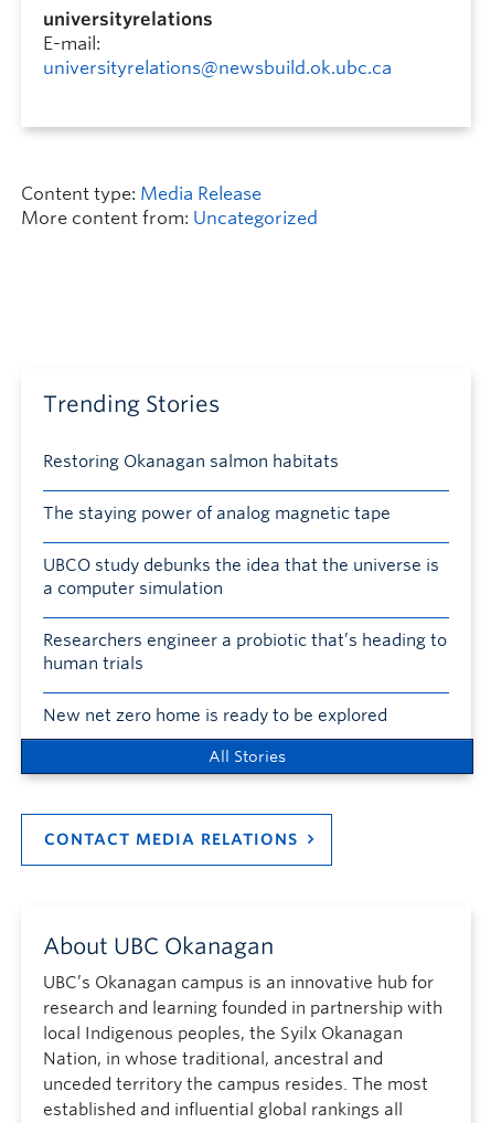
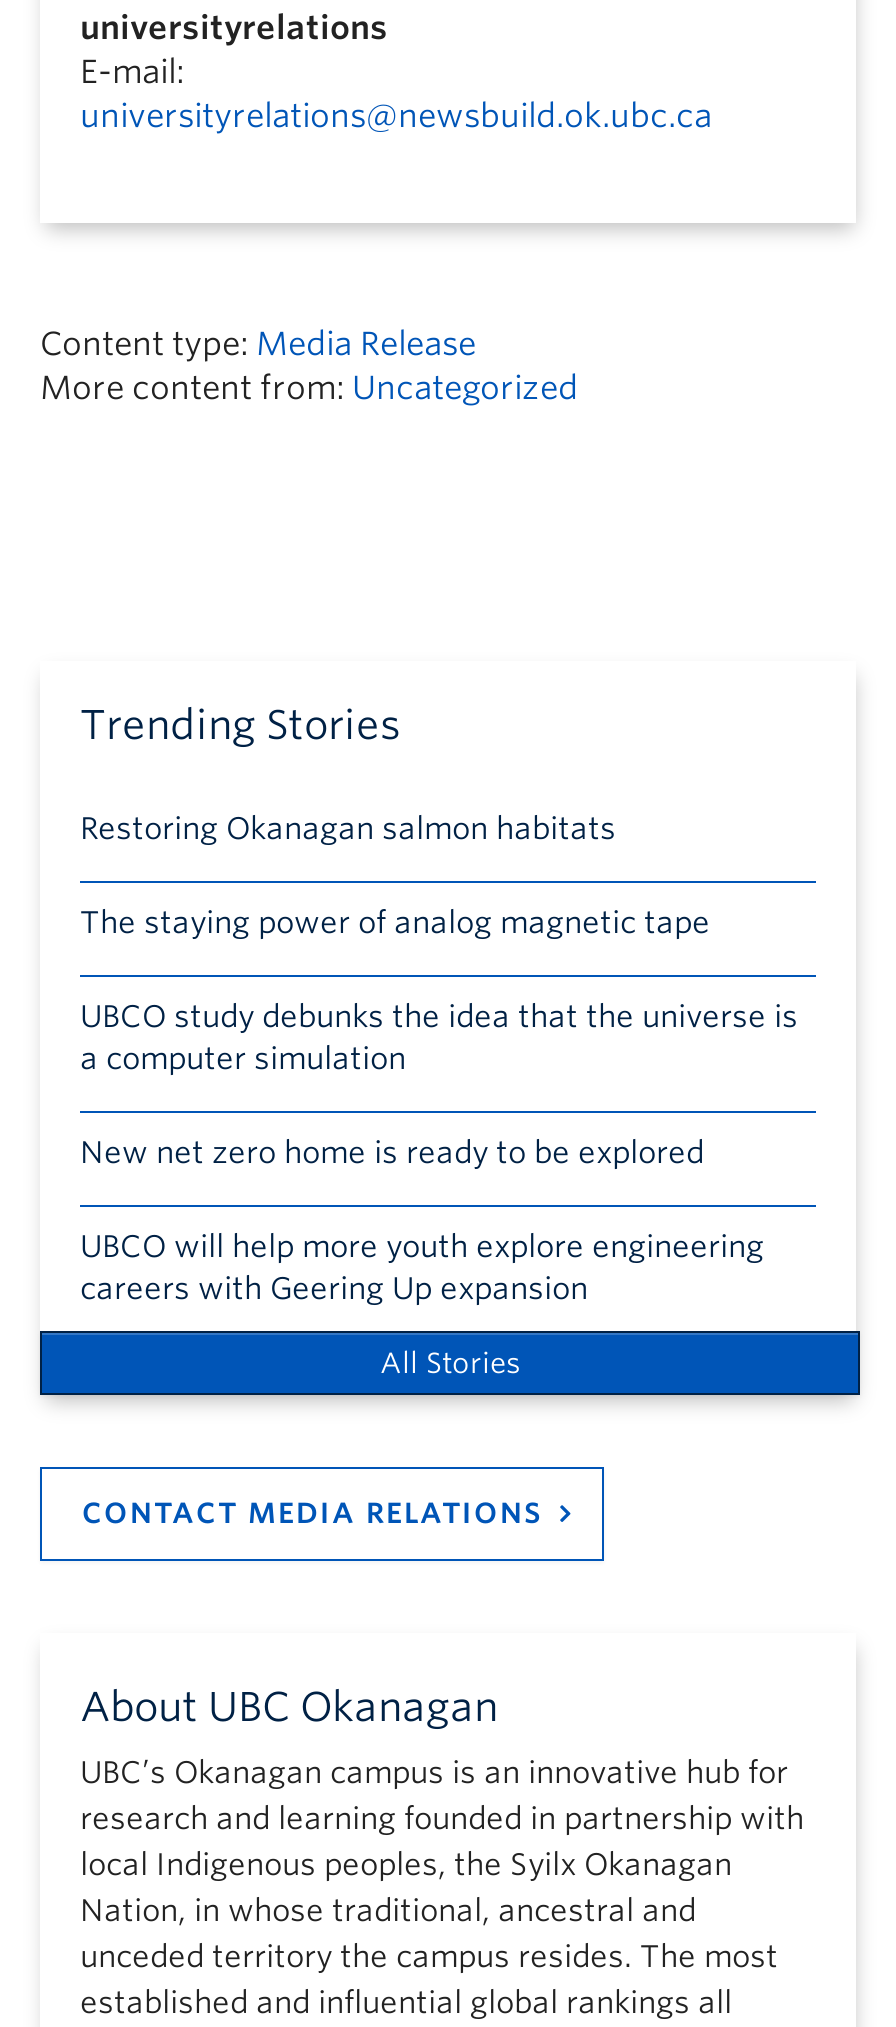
- Researchers engineer a probiotic that’s heading to
- human trials

moved up: New net zero home is ready to be explored

+ UBCO will help more youth explore engineering
+ careers with Geering Up expansion
